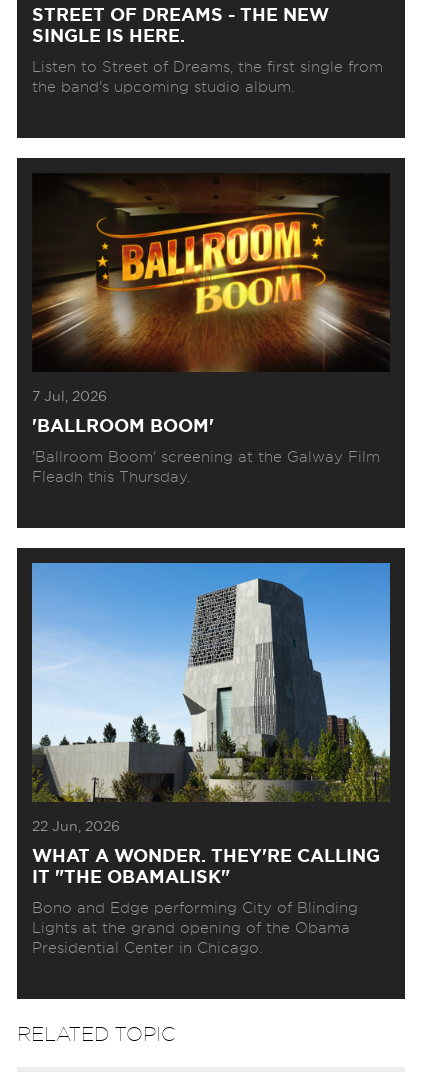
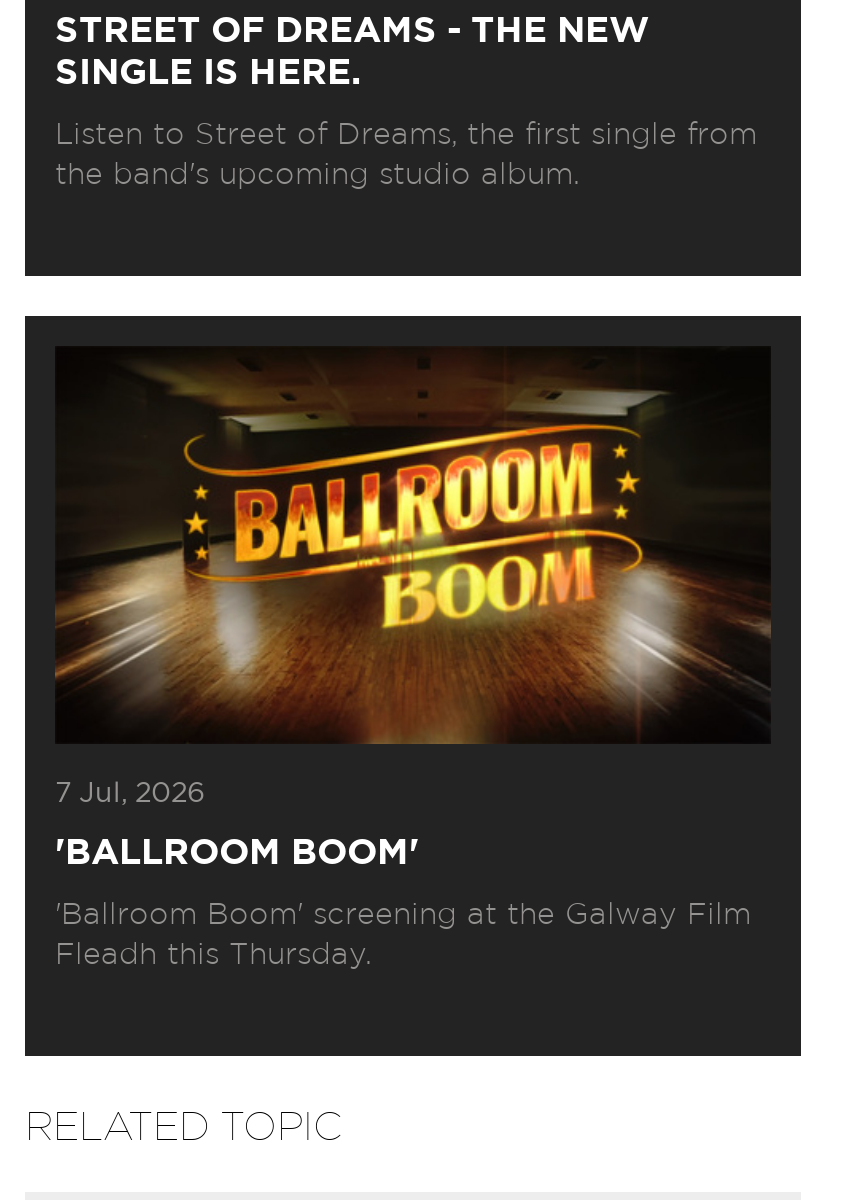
- [image]
- 22 Jun, 2026
- WHAT A WONDER. THEY'RE CALLING
- IT "THE OBAMALISK"
- Bono and Edge performing City of Blinding
- Lights at the grand opening of the Obama
- Presidential Center in Chicago.
